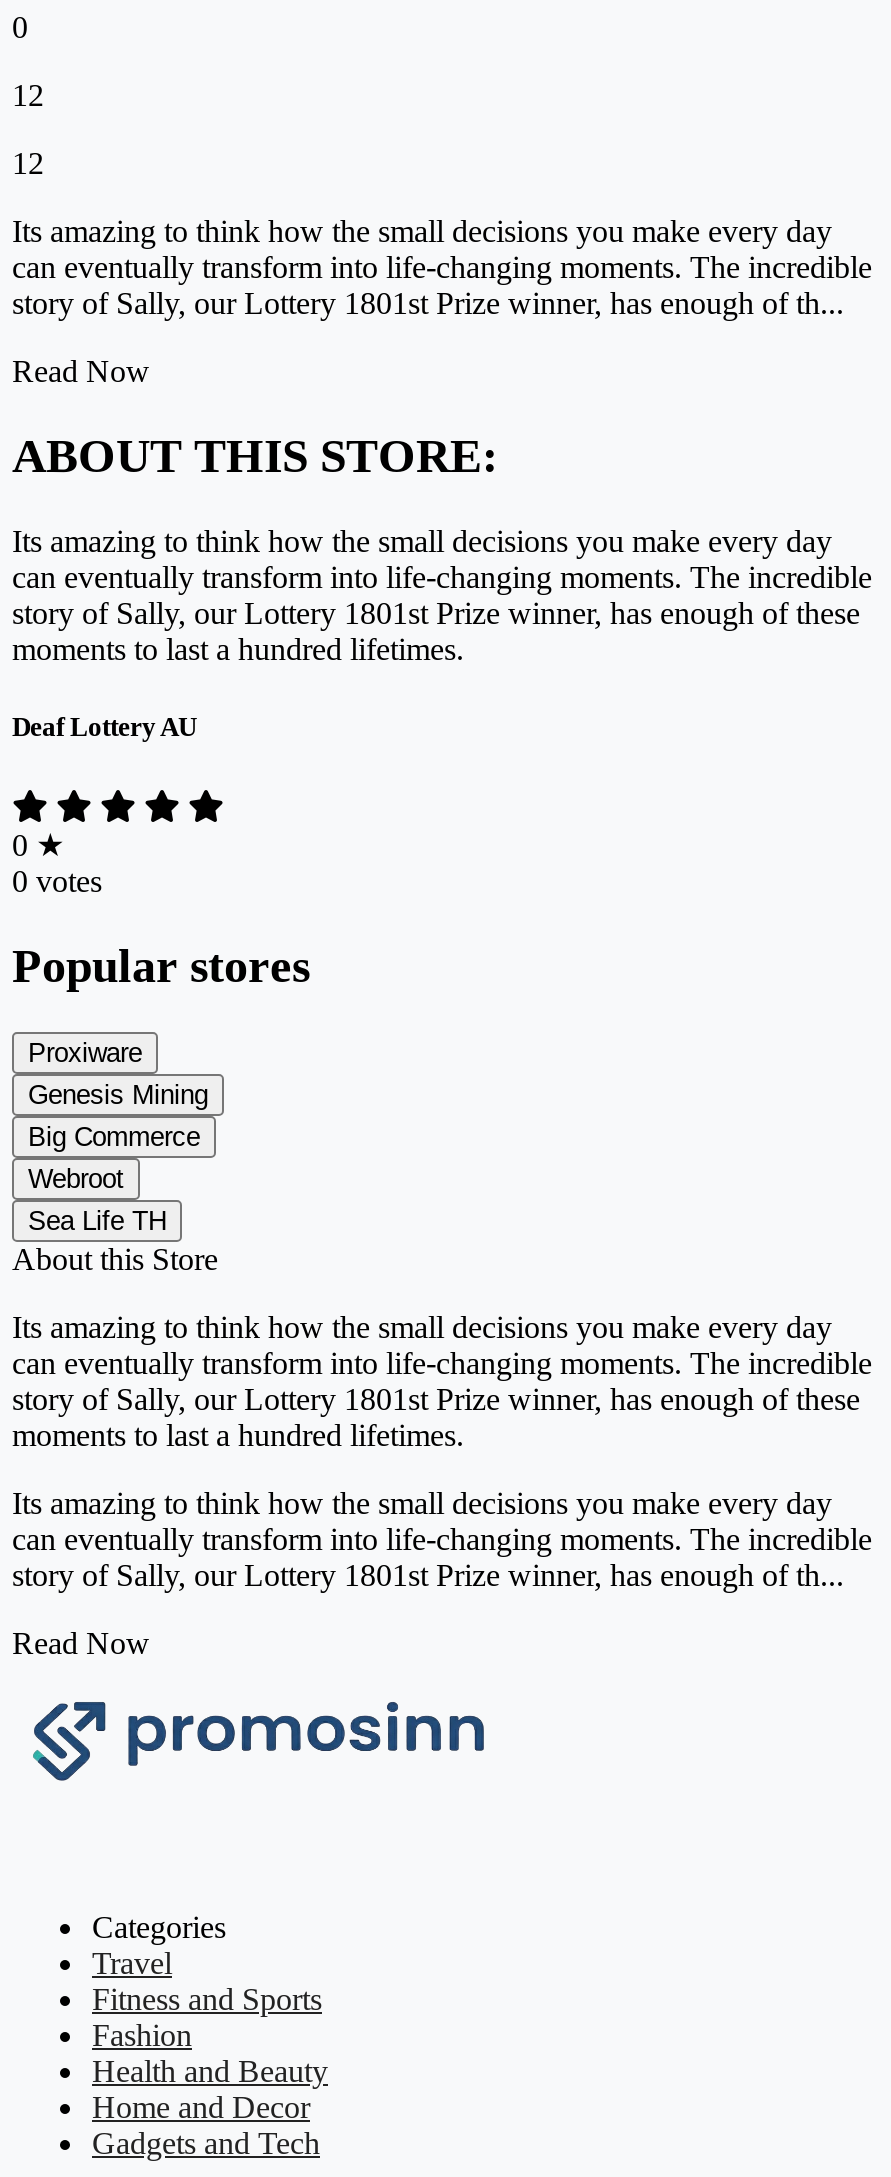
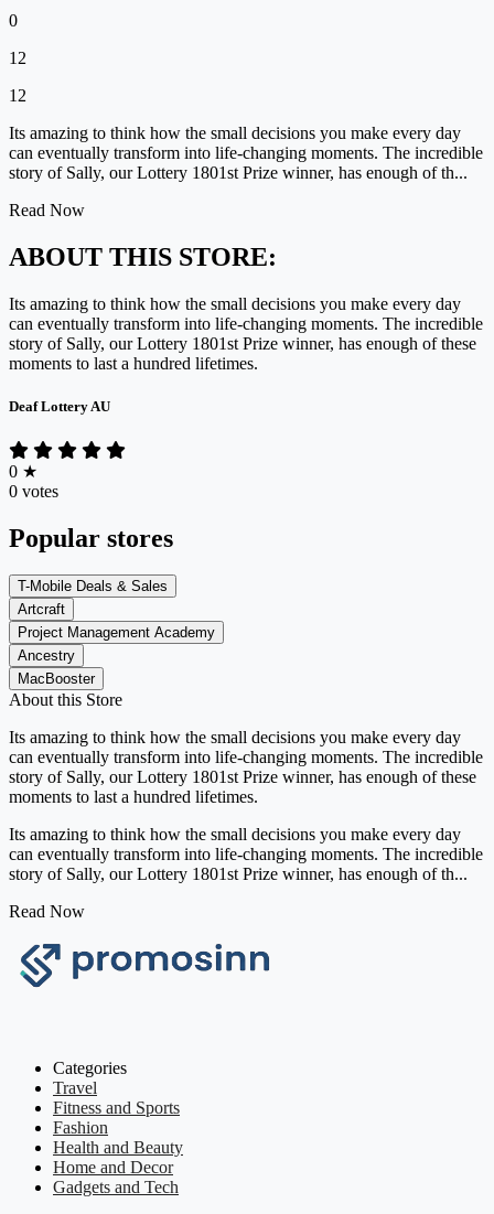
- Proxiware
- Genesis Mining
- Big Commerce
- Webroot
- Sea Life TH
+ T-Mobile Deals & Sales
+ Artcraft
+ Project Management Academy
+ Ancestry
+ MacBooster
